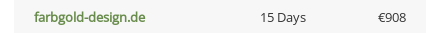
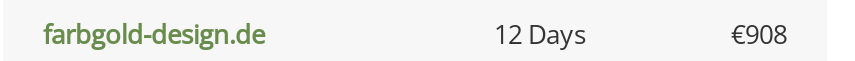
- 15 Days
+ 12 Days
